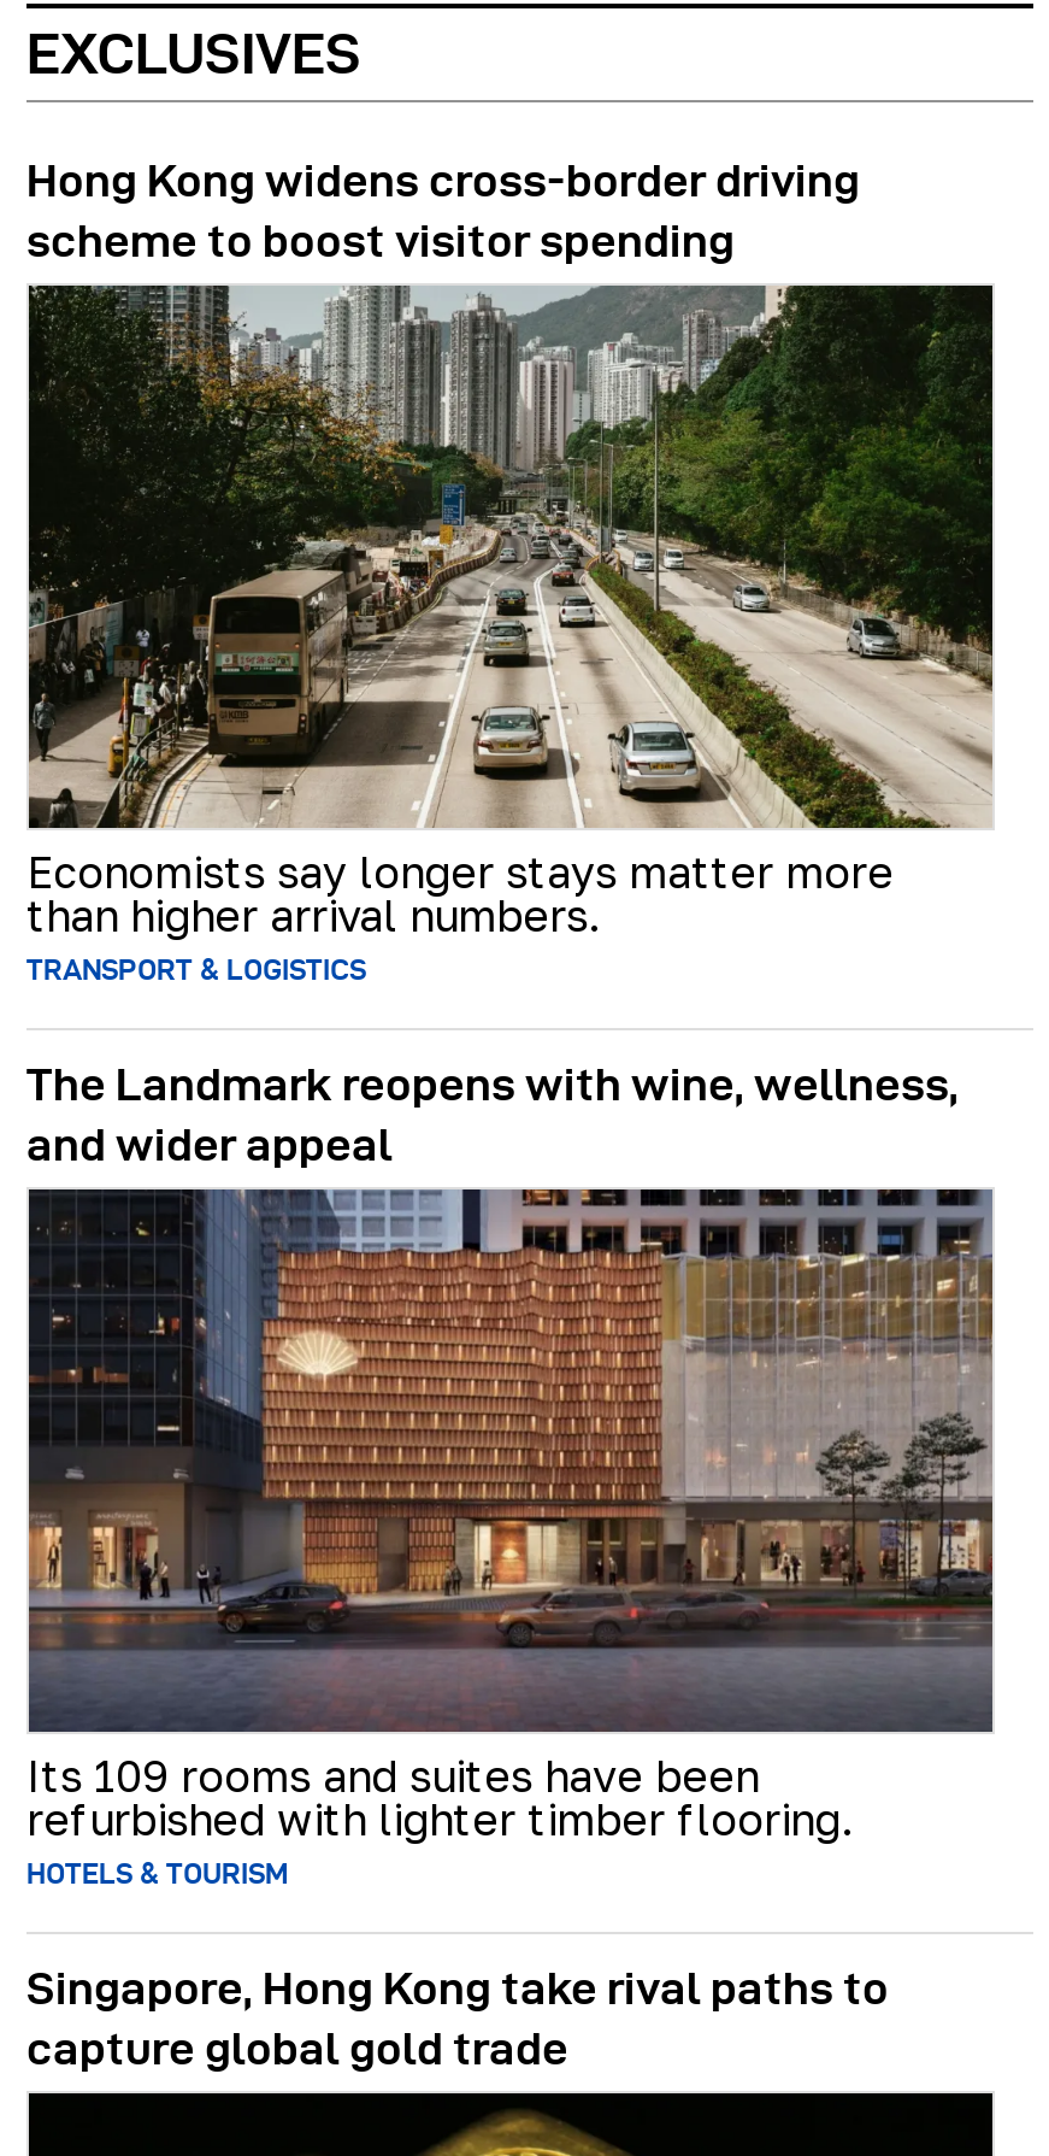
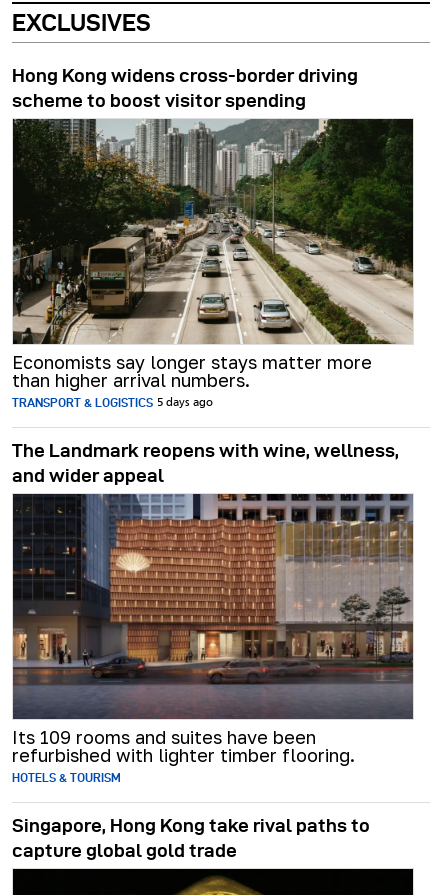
- TRANSPORT & LOGISTICS
+ TRANSPORT & LOGISTICS 5 days ago
